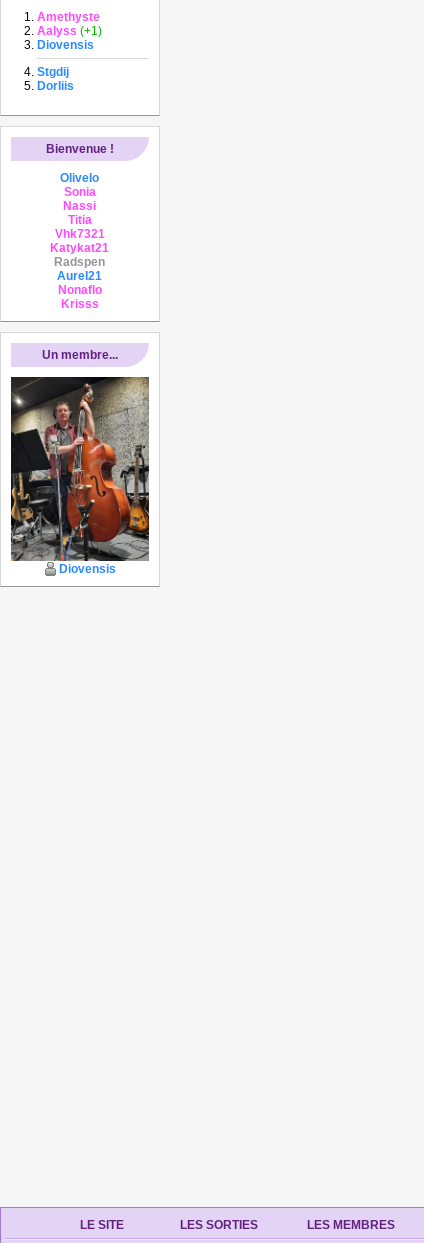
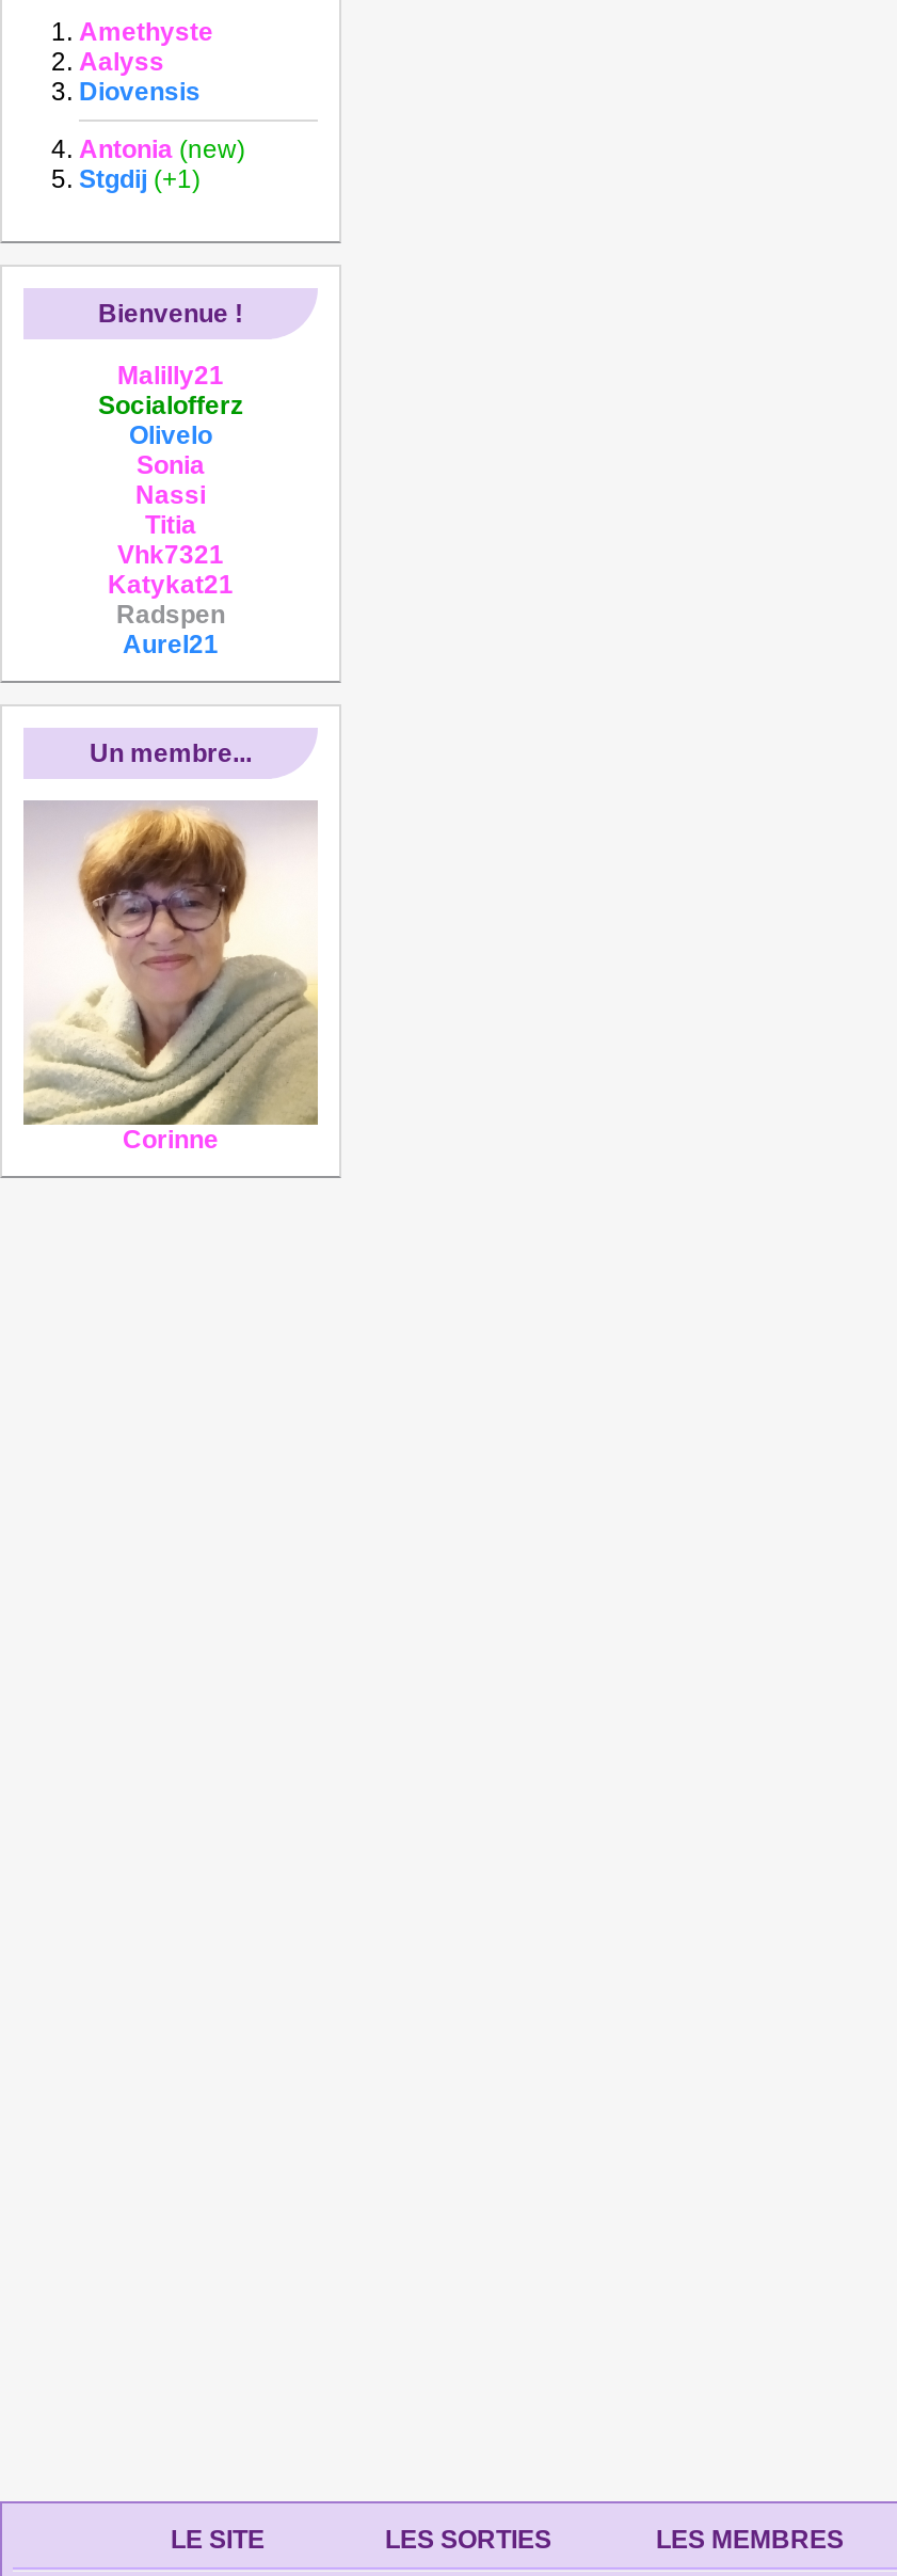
- Aalyss (+1)
+ Aalyss

- Stgdij
- Dorliis
+ Antonia (new)
+ Stgdij (+1)

+ Malilly21
+ Socialofferz

moved down: Olivelo | Sonia | Nassi | Titia | Vhk7321 | Katykat21 | Radspen | AureI21

- Nonaflo
- Krisss

- [image]
- Diovensis
+ [image]
+ Corinne
